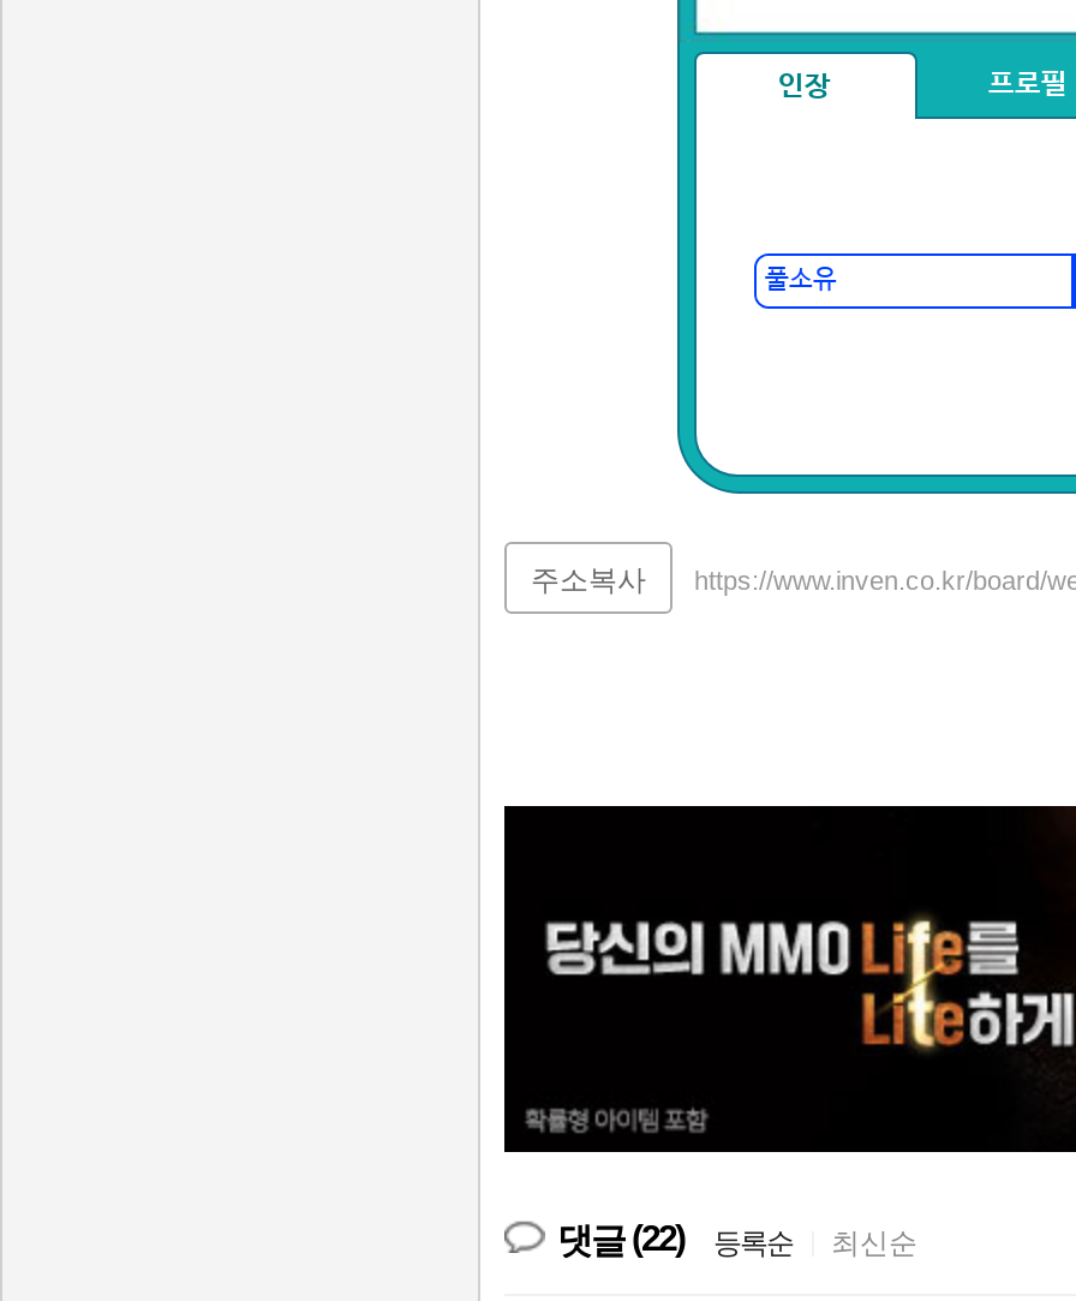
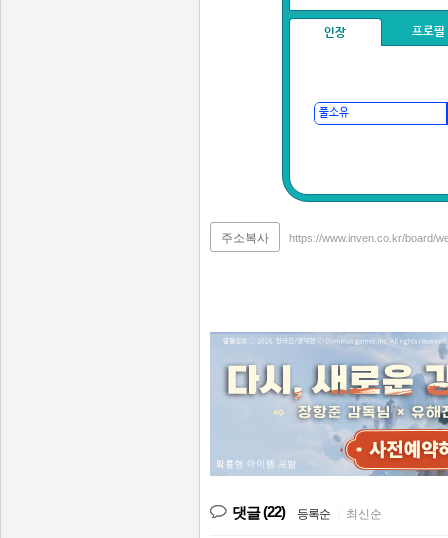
- [image]
+ [image]
